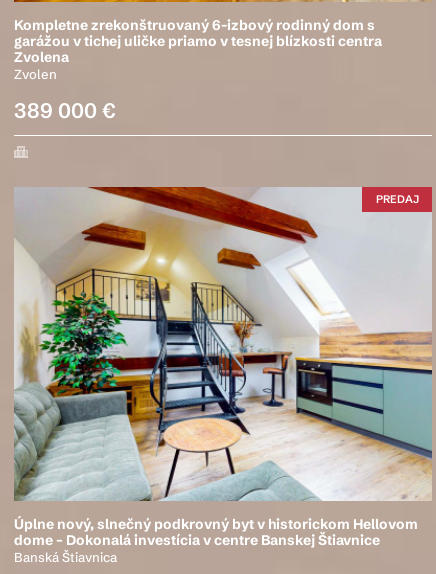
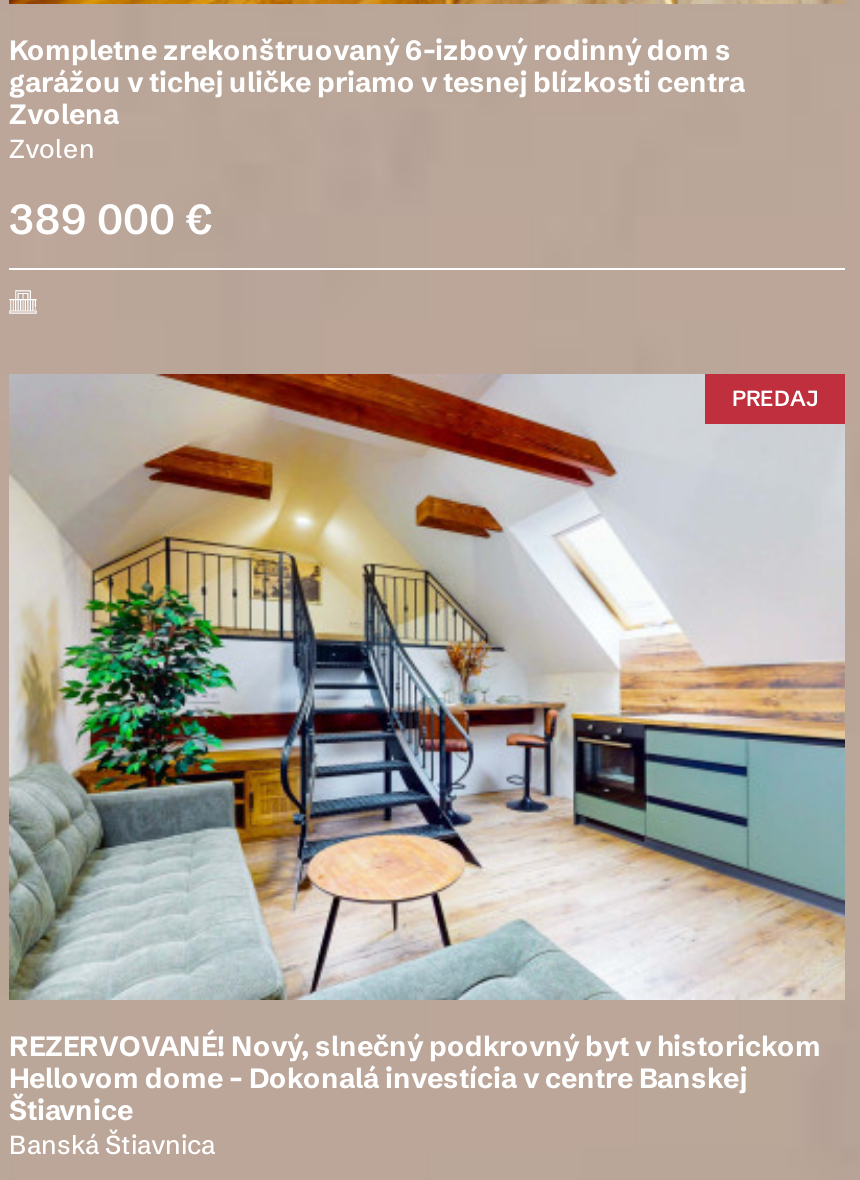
- Úplne nový, slnečný podkrovný byt v historickom Hellovom
- dome – Dokonalá investícia v centre Banskej Štiavnice
+ REZERVOVANÉ! Nový, slnečný podkrovný byt v historickom
+ Hellovom dome – Dokonalá investícia v centre Banskej
+ Štiavnice
